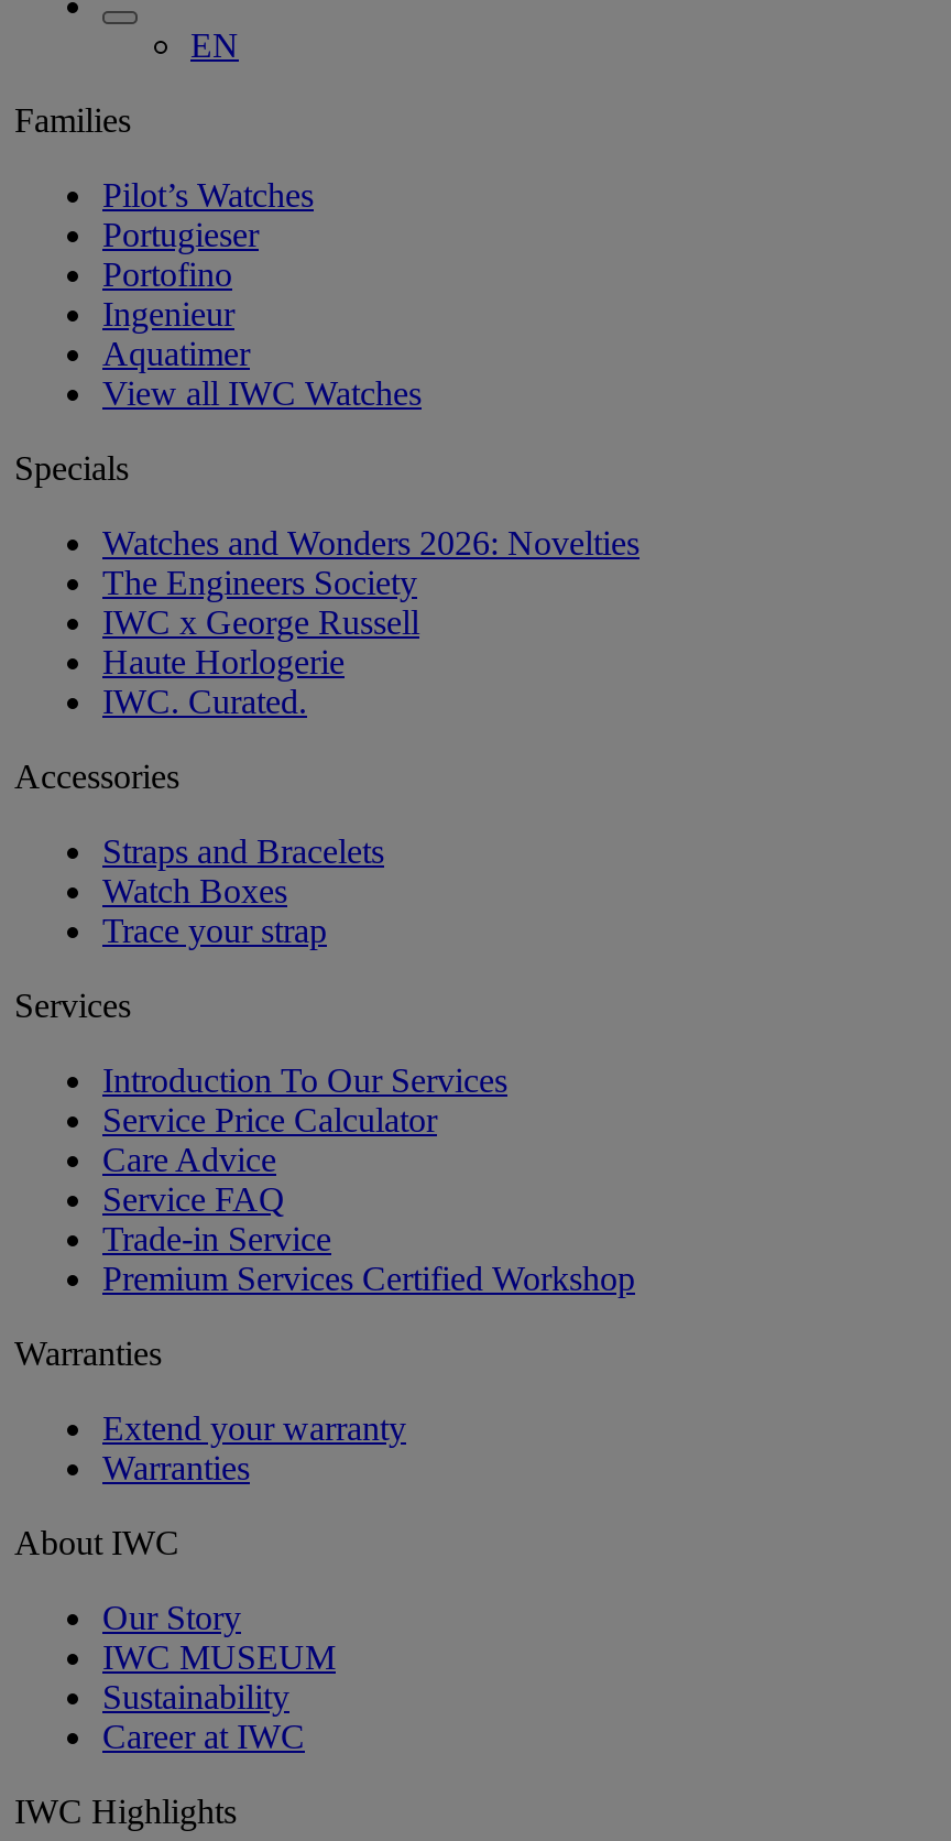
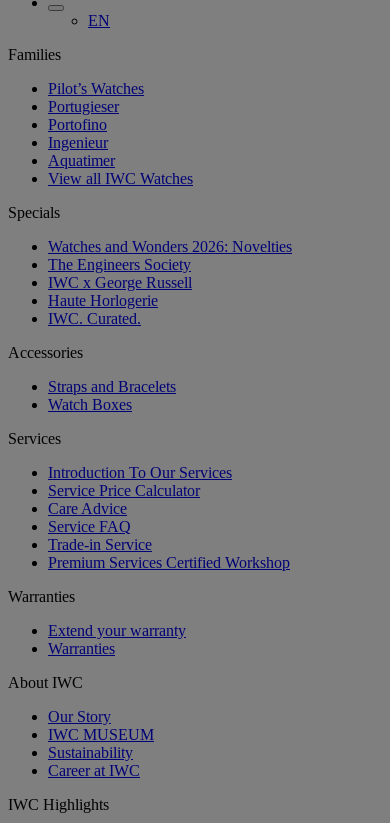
- Trace your strap
